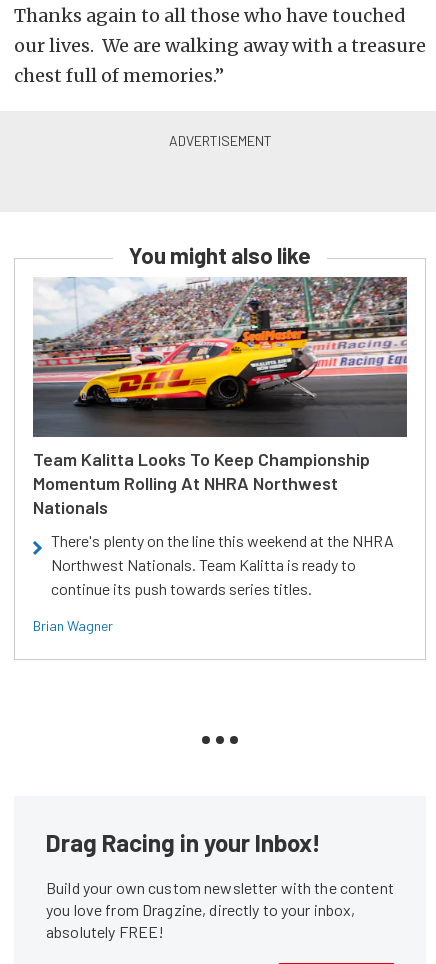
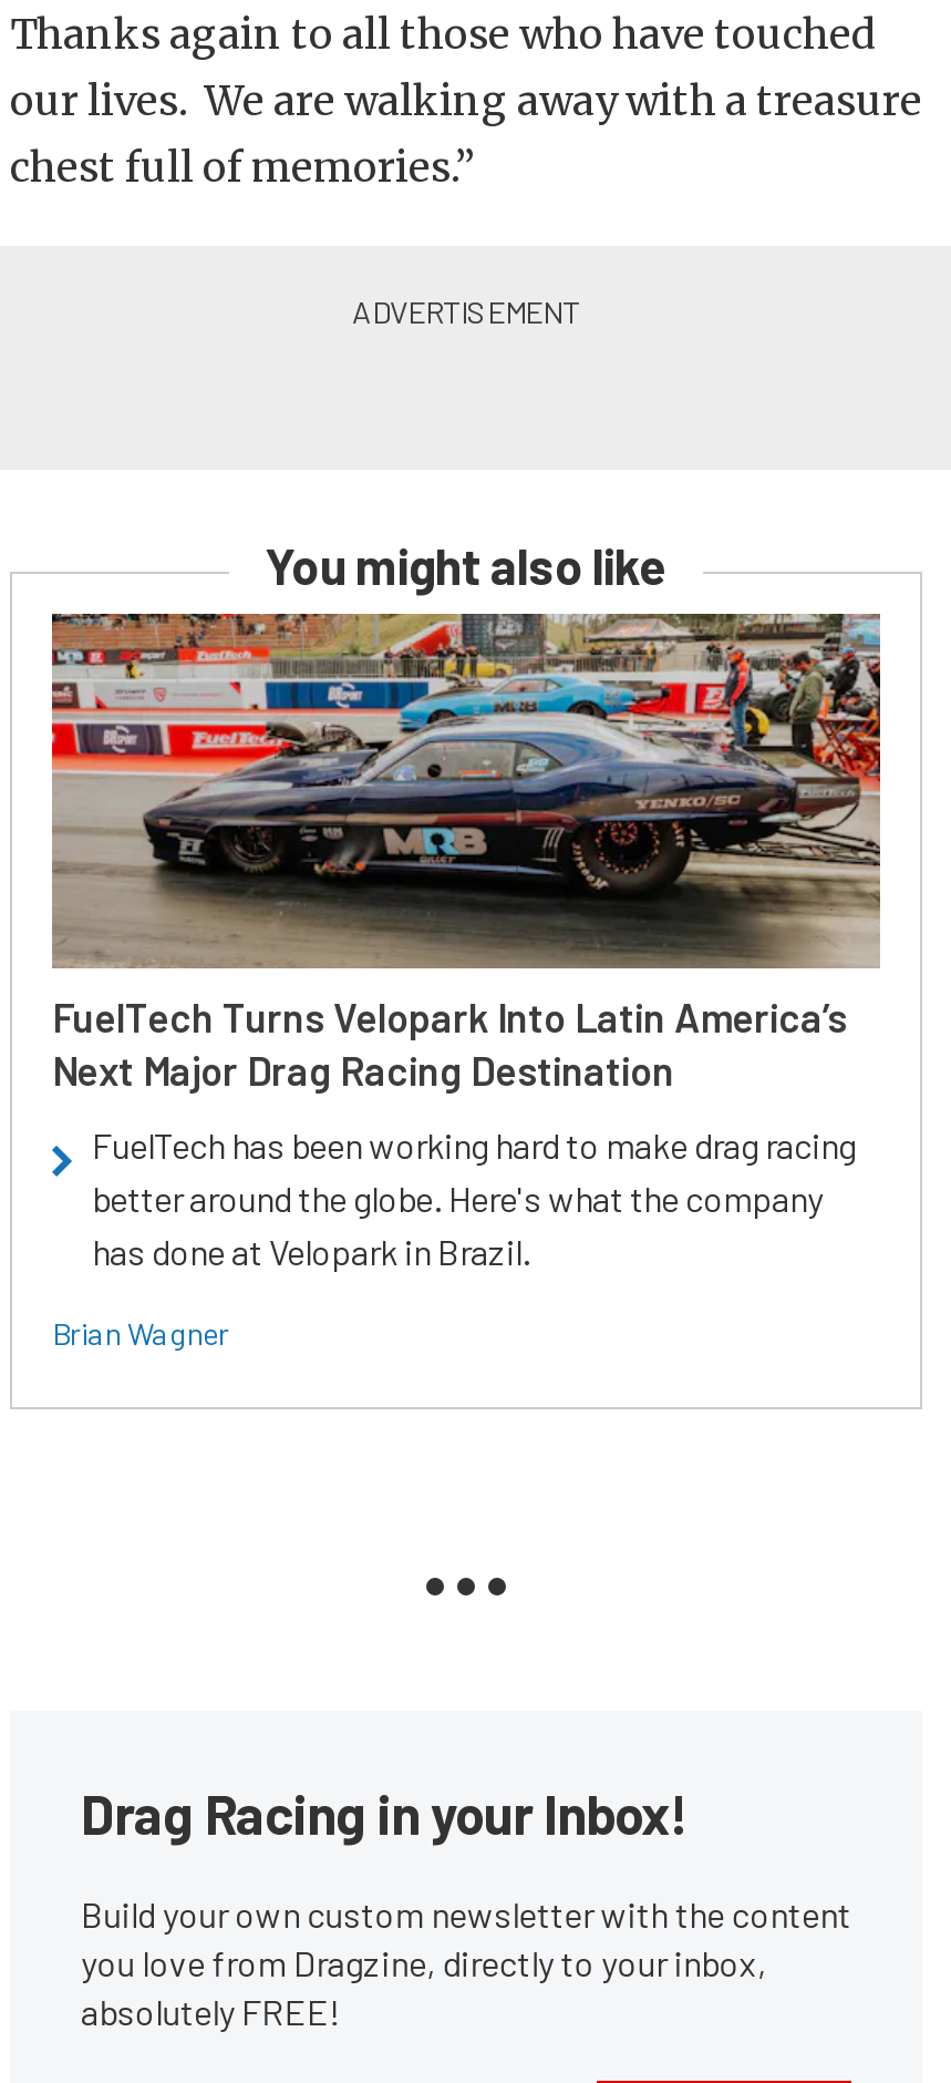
- [image]
- Team Kalitta Looks To Keep Championship
- Momentum Rolling At NHRA Northwest
- Nationals
+ [image]
+ FuelTech Turns Velopark Into Latin America’s
+ Next Major Drag Racing Destination

- There's plenty on the line this weekend at the NHRA
- Northwest Nationals. Team Kalitta is ready to
- continue its push towards series titles.
+ FuelTech has been working hard to make drag racing
+ better around the globe. Here's what the company
+ has done at Velopark in Brazil.
